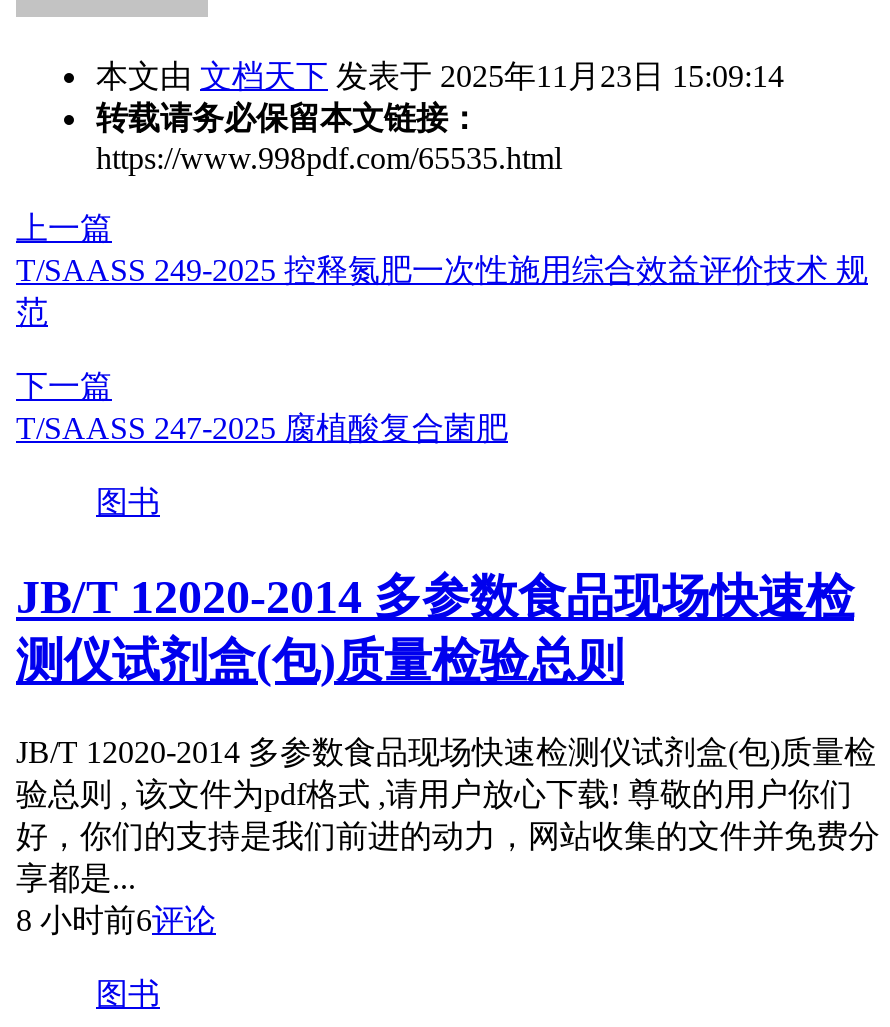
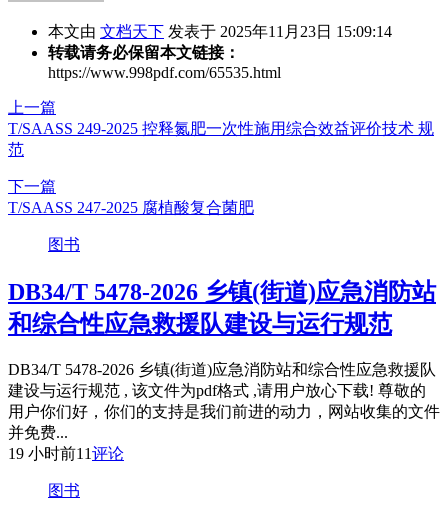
- JB/T 12020-2014 多参数食品现场快速检
- 测仪试剂盒(包)质量检验总则
+ DB34/T 5478-2026 乡镇(街道)应急消防站
+ 和综合性应急救援队建设与运行规范

- JB/T 12020-2014 多参数食品现场快速检测仪试剂盒(包)质量检
- 验总则 , 该文件为pdf格式 ,请用户放心下载! 尊敬的用户你们
- 好，你们的支持是我们前进的动力，网站收集的文件并免费分
- 享都是...
- 8 小时前6评论
+ DB34/T 5478-2026 乡镇(街道)应急消防站和综合性应急救援队
+ 建设与运行规范 , 该文件为pdf格式 ,请用户放心下载! 尊敬的
+ 用户你们好，你们的支持是我们前进的动力，网站收集的文件
+ 并免费...
+ 19 小时前11评论
